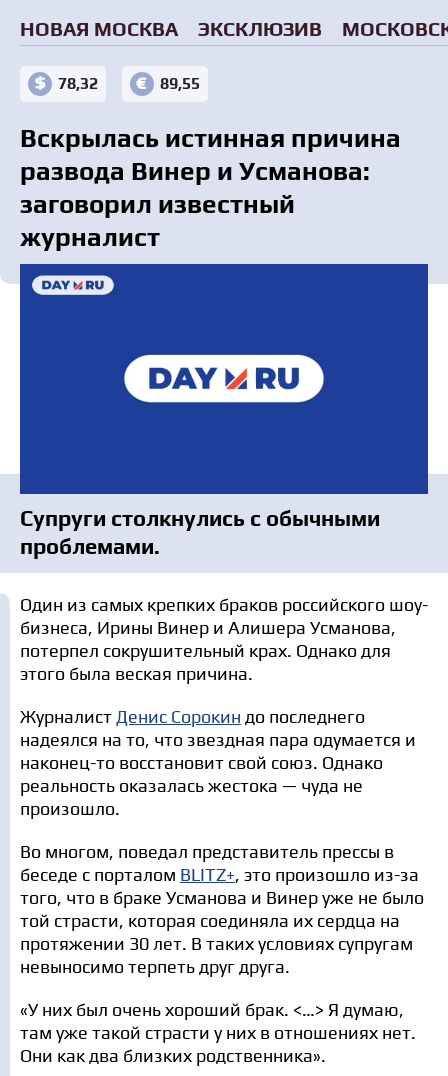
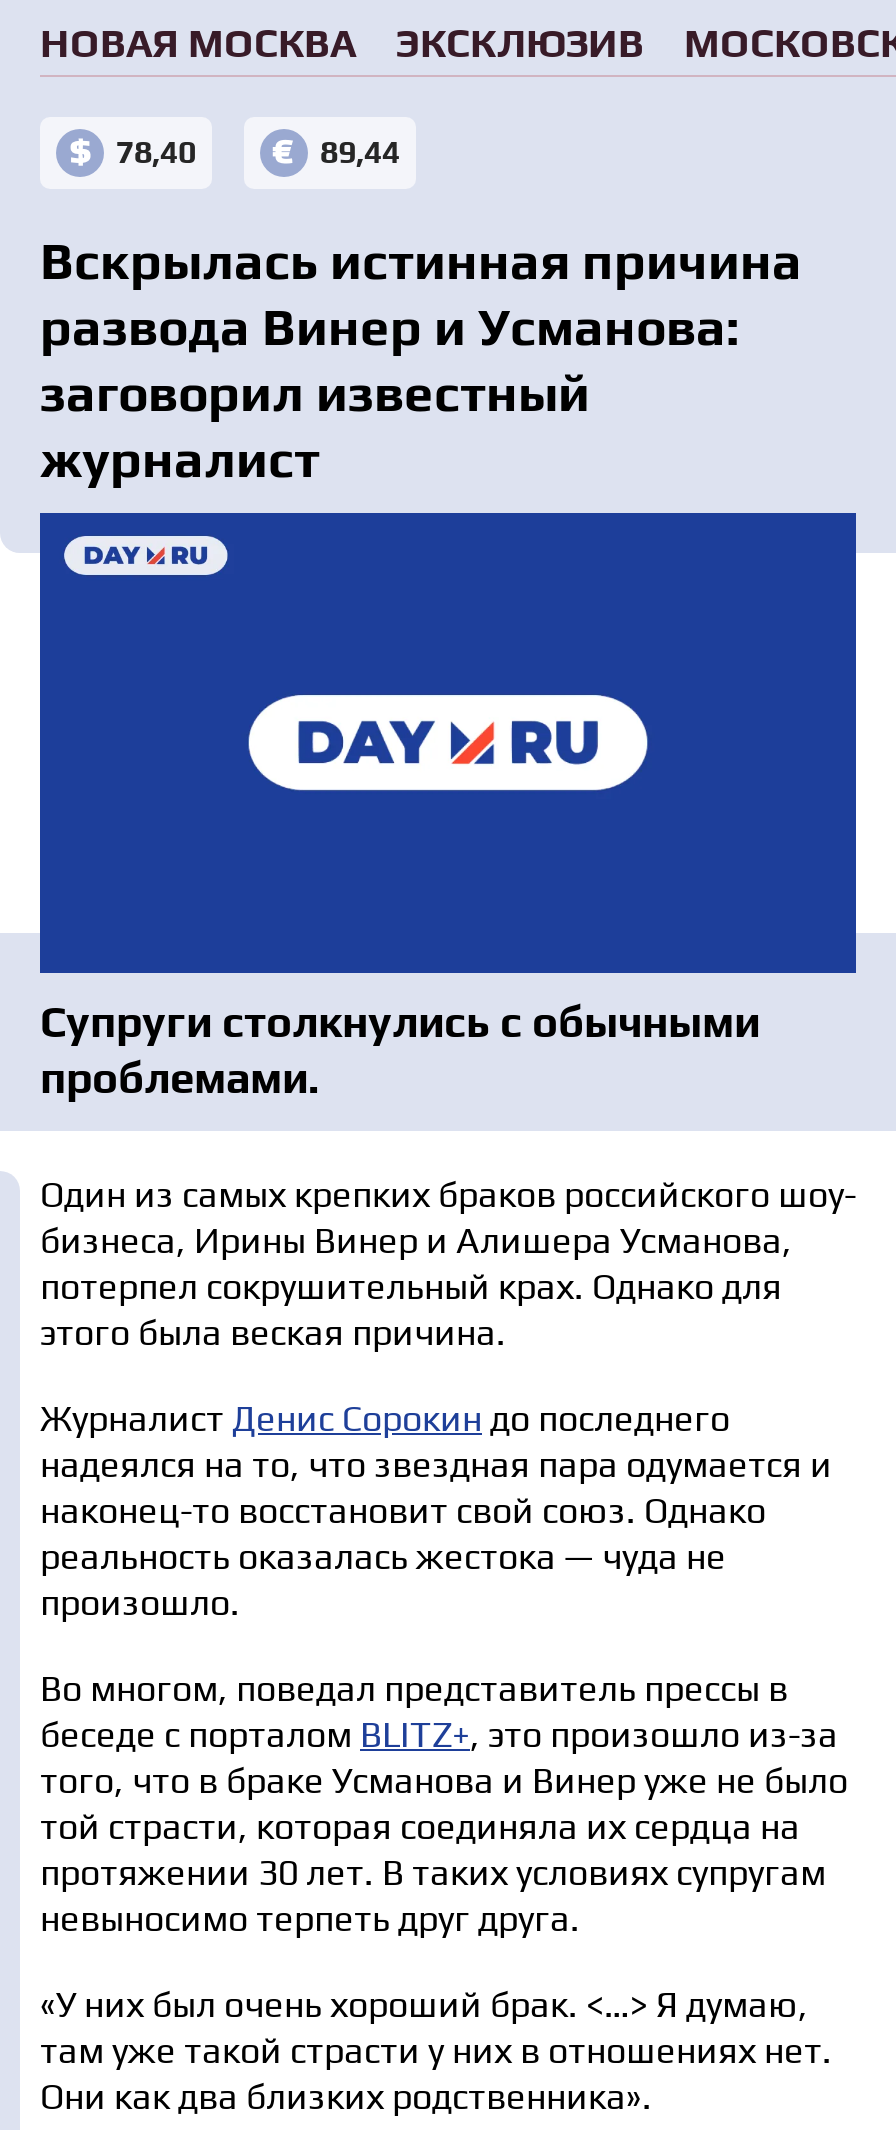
- 78,32
+ 78,40

- 89,55
+ 89,44
